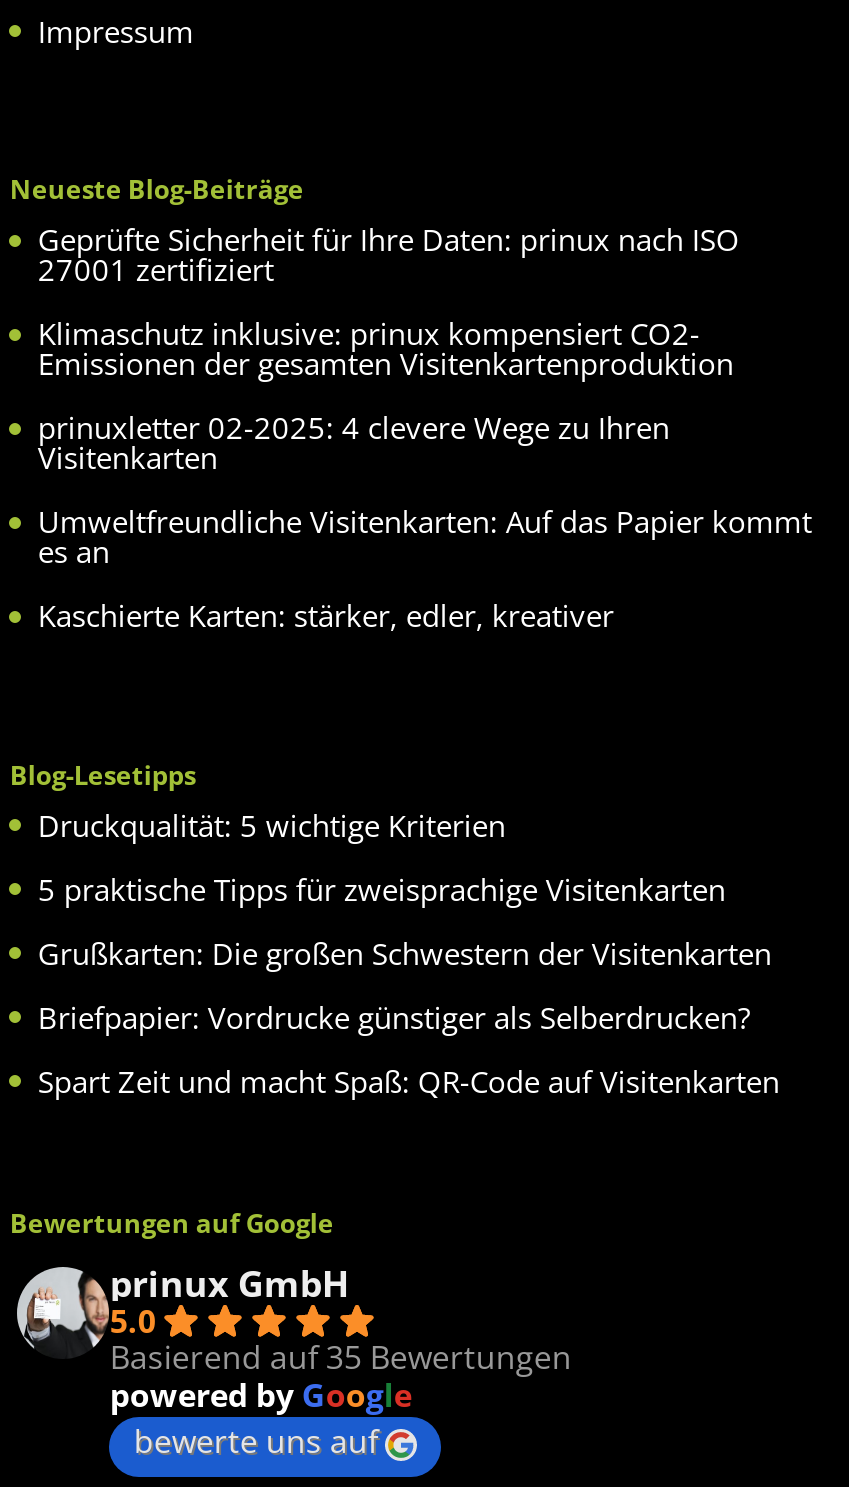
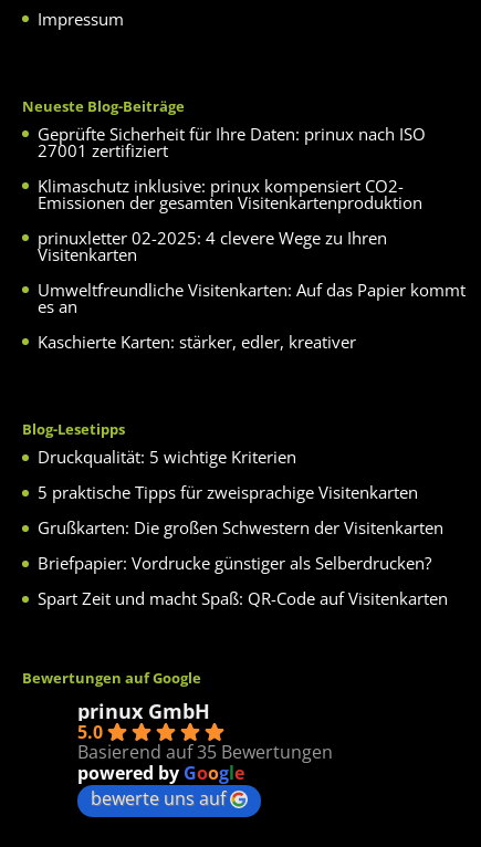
- [image]
